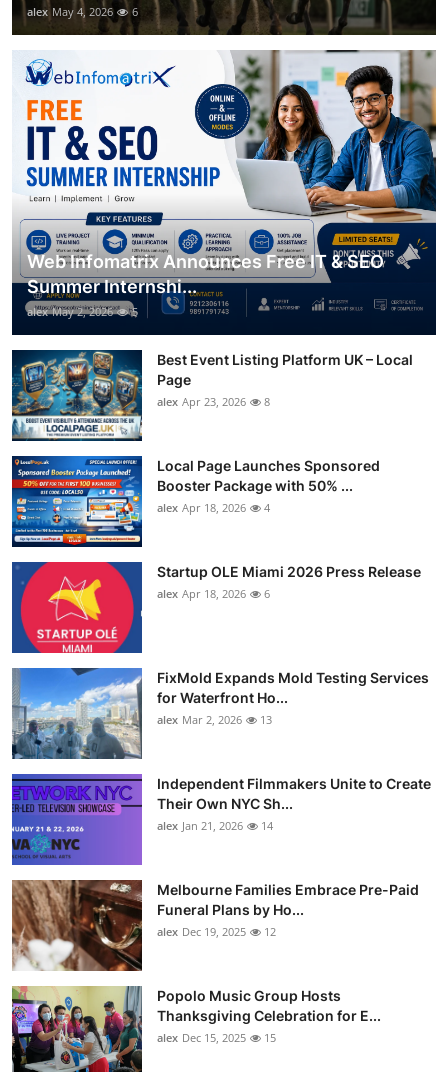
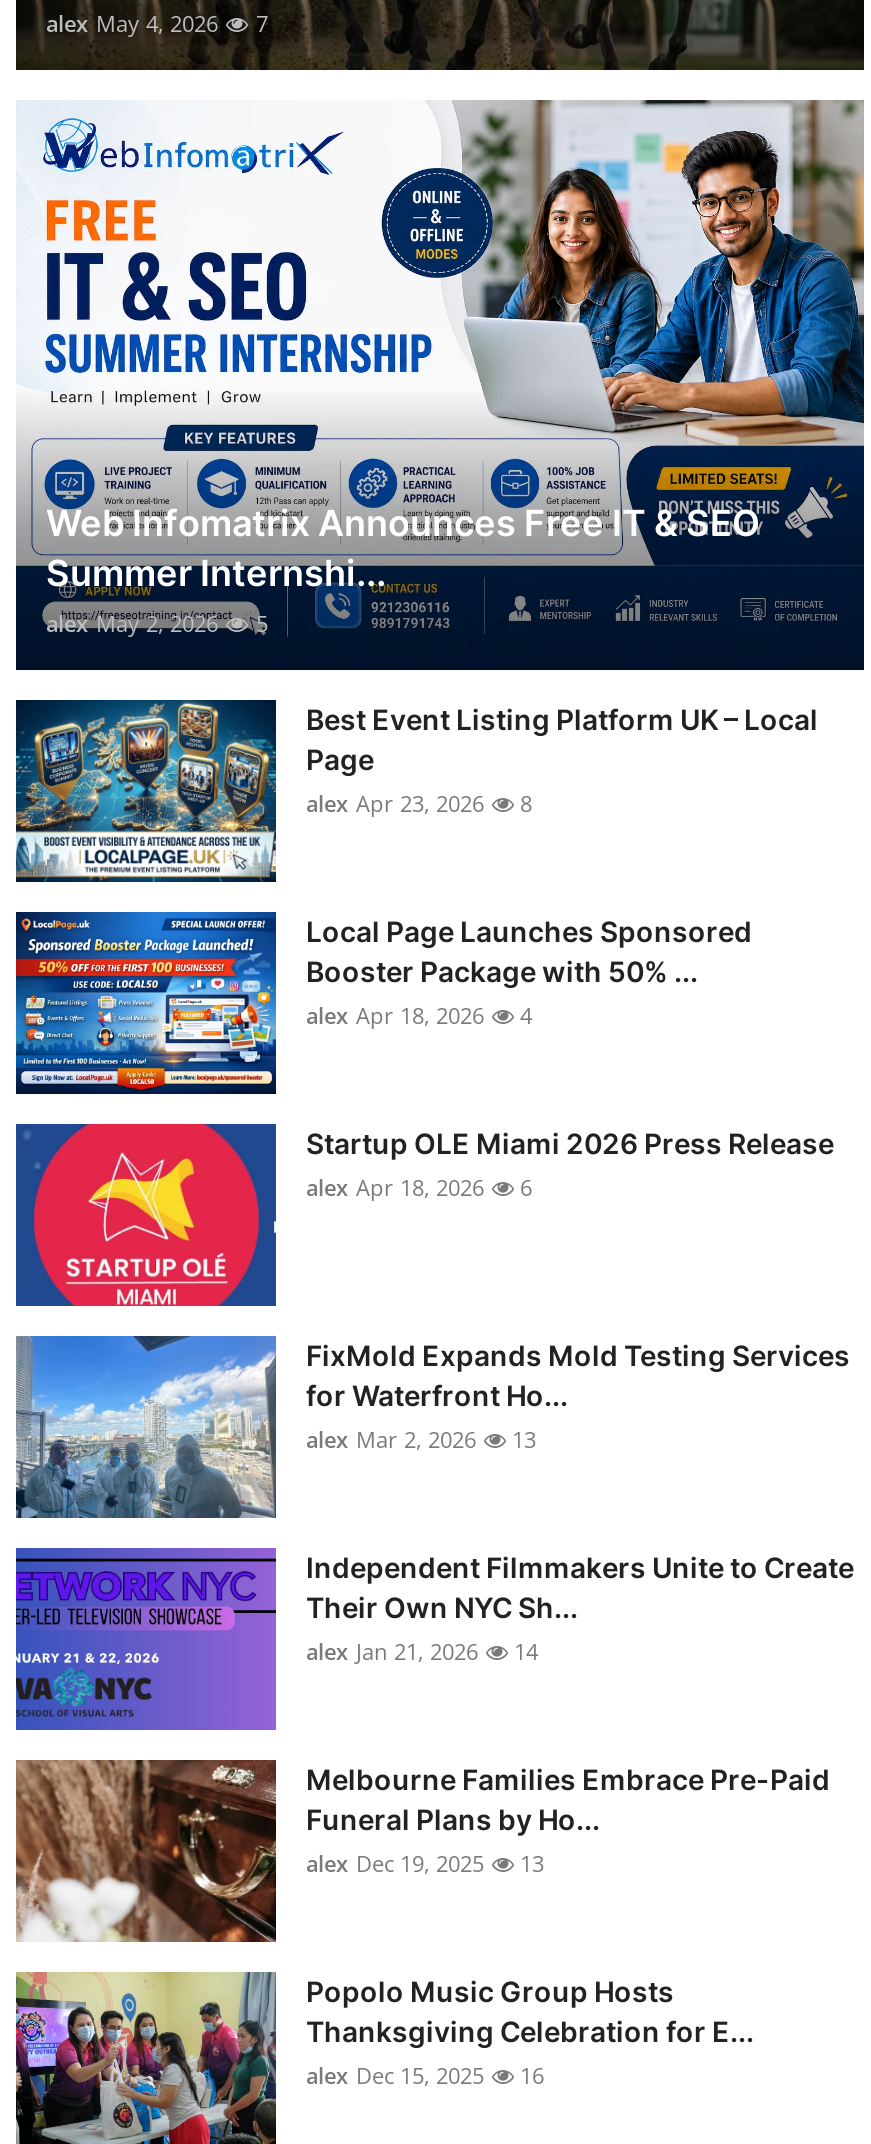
- alex May 4, 2026 6
+ alex May 4, 2026 7

- alex Dec 19, 2025 12
+ alex Dec 19, 2025 13

- alex Dec 15, 2025 15
+ alex Dec 15, 2025 16
